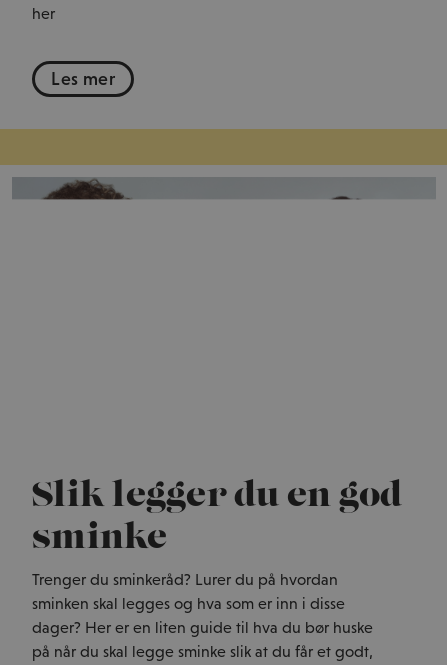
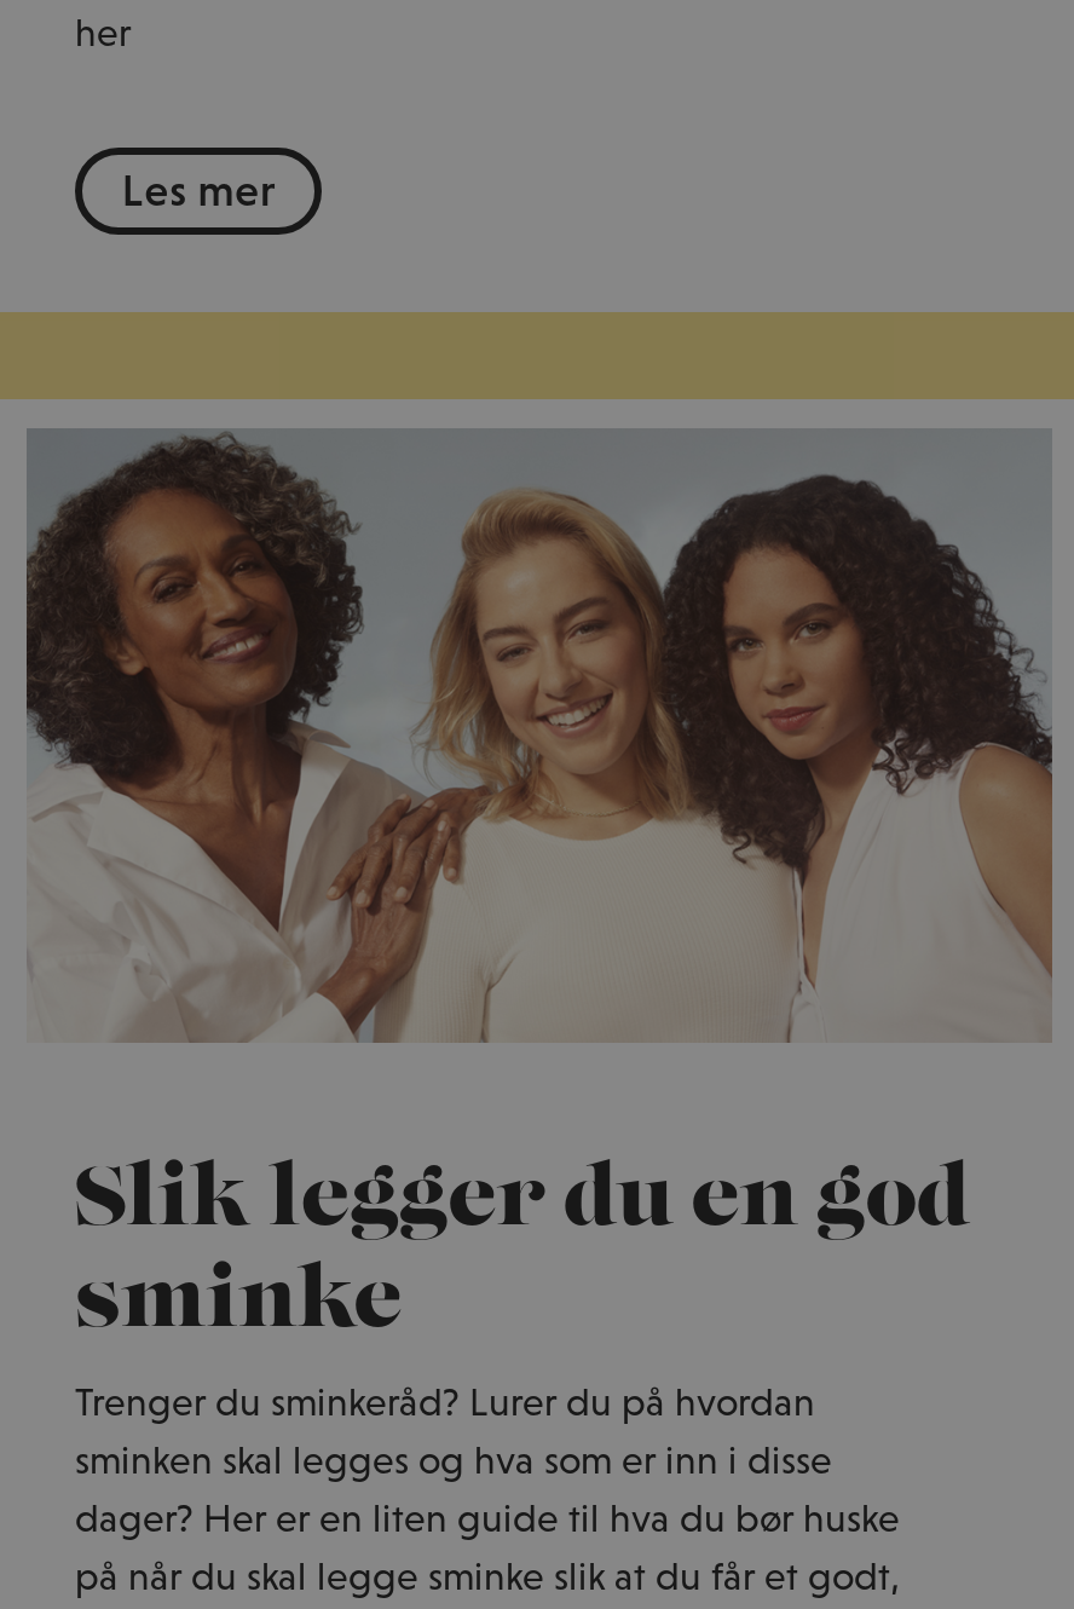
+ [image]
